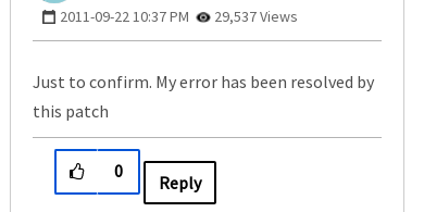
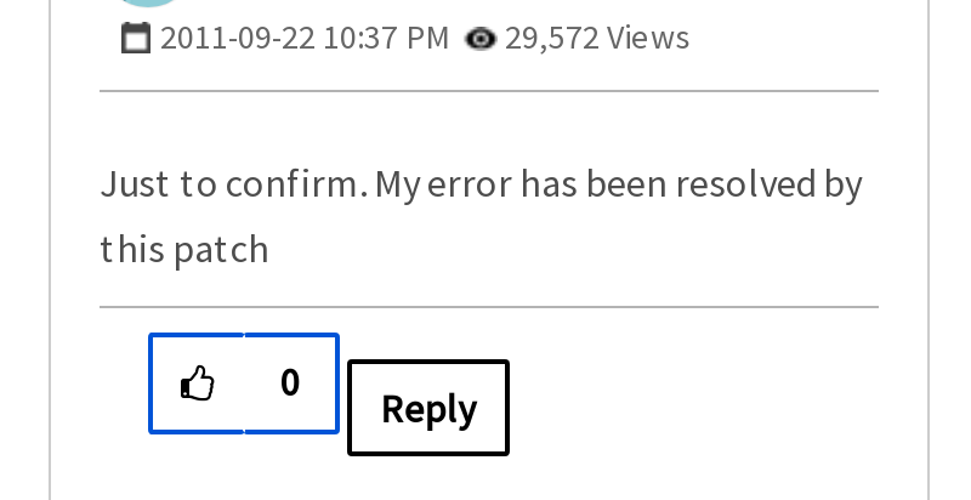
- 2011-09-22 10:37 PM 29,537 Views
+ 2011-09-22 10:37 PM 29,572 Views
